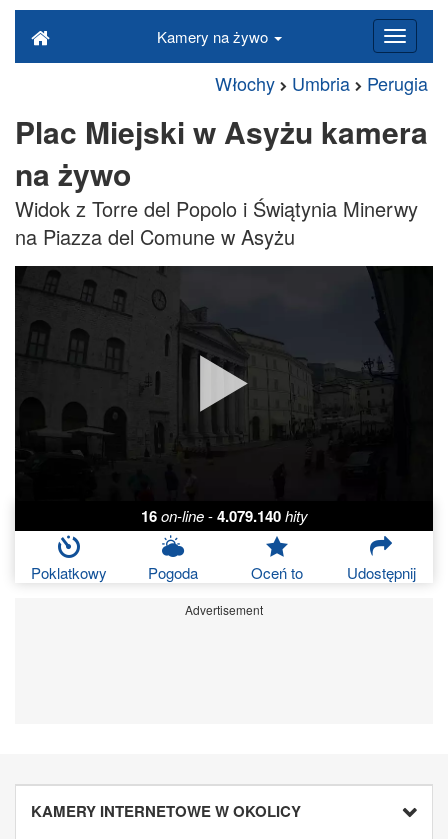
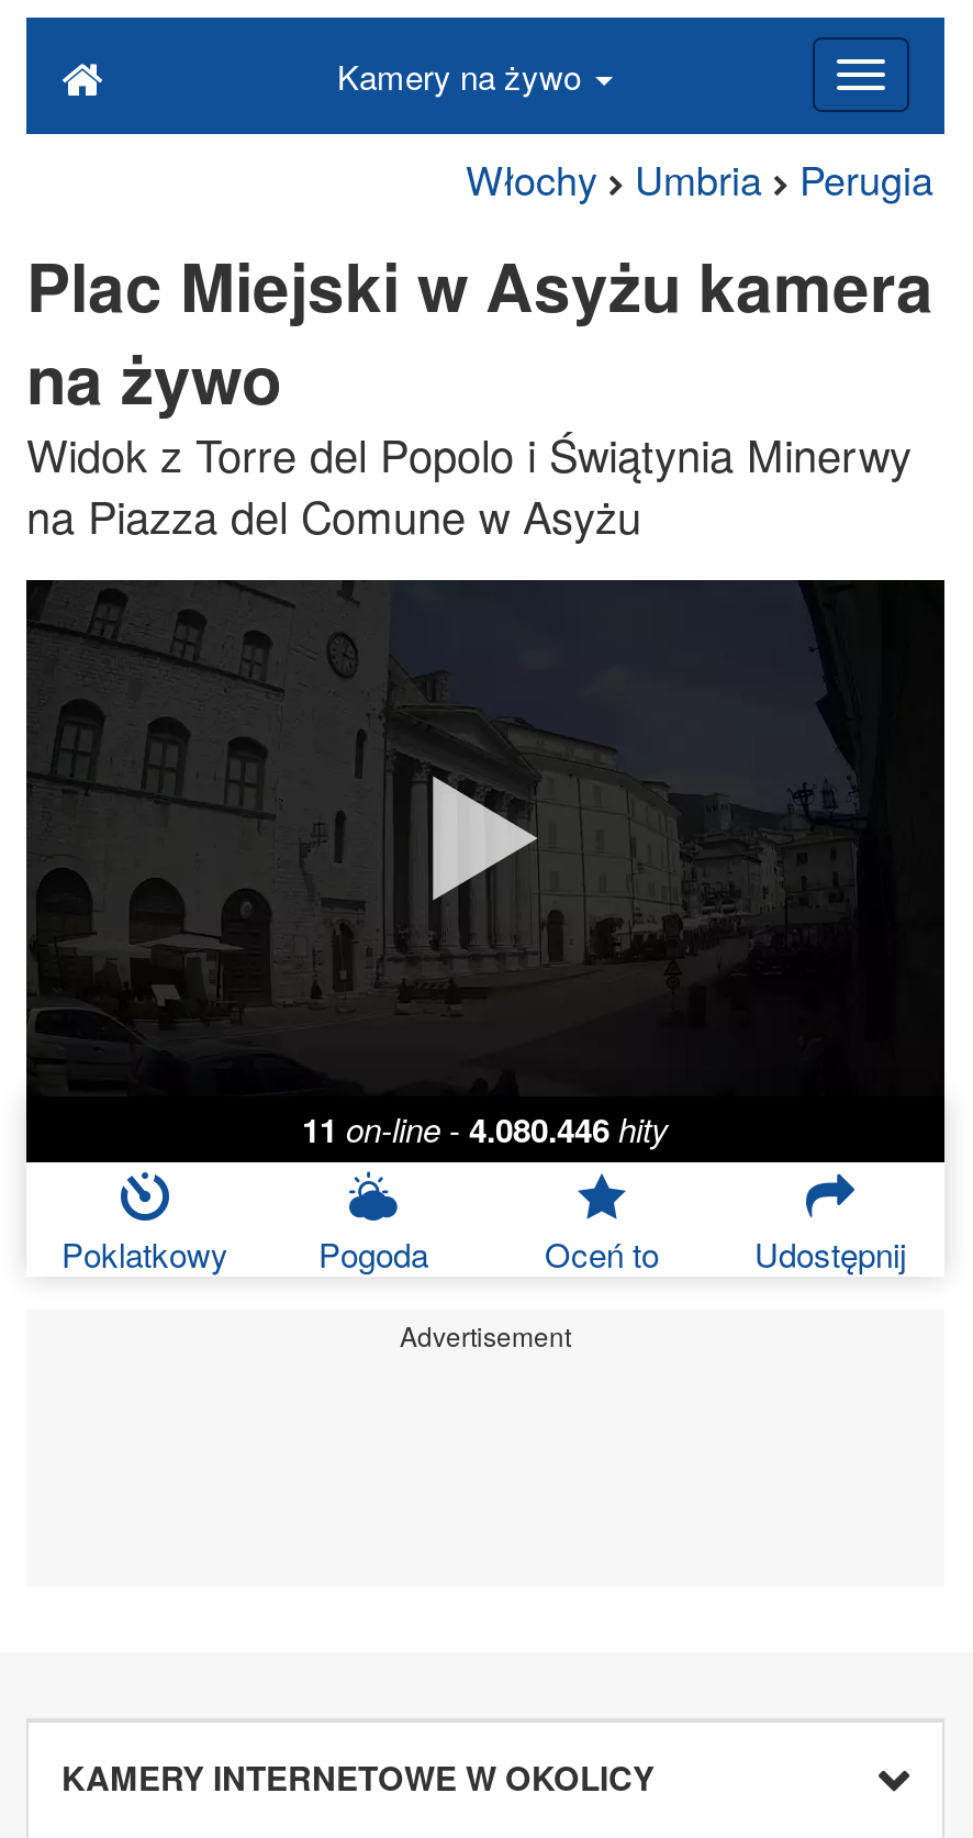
- 16 on-line - 4.079.140 hity
+ 11 on-line - 4.080.446 hity
